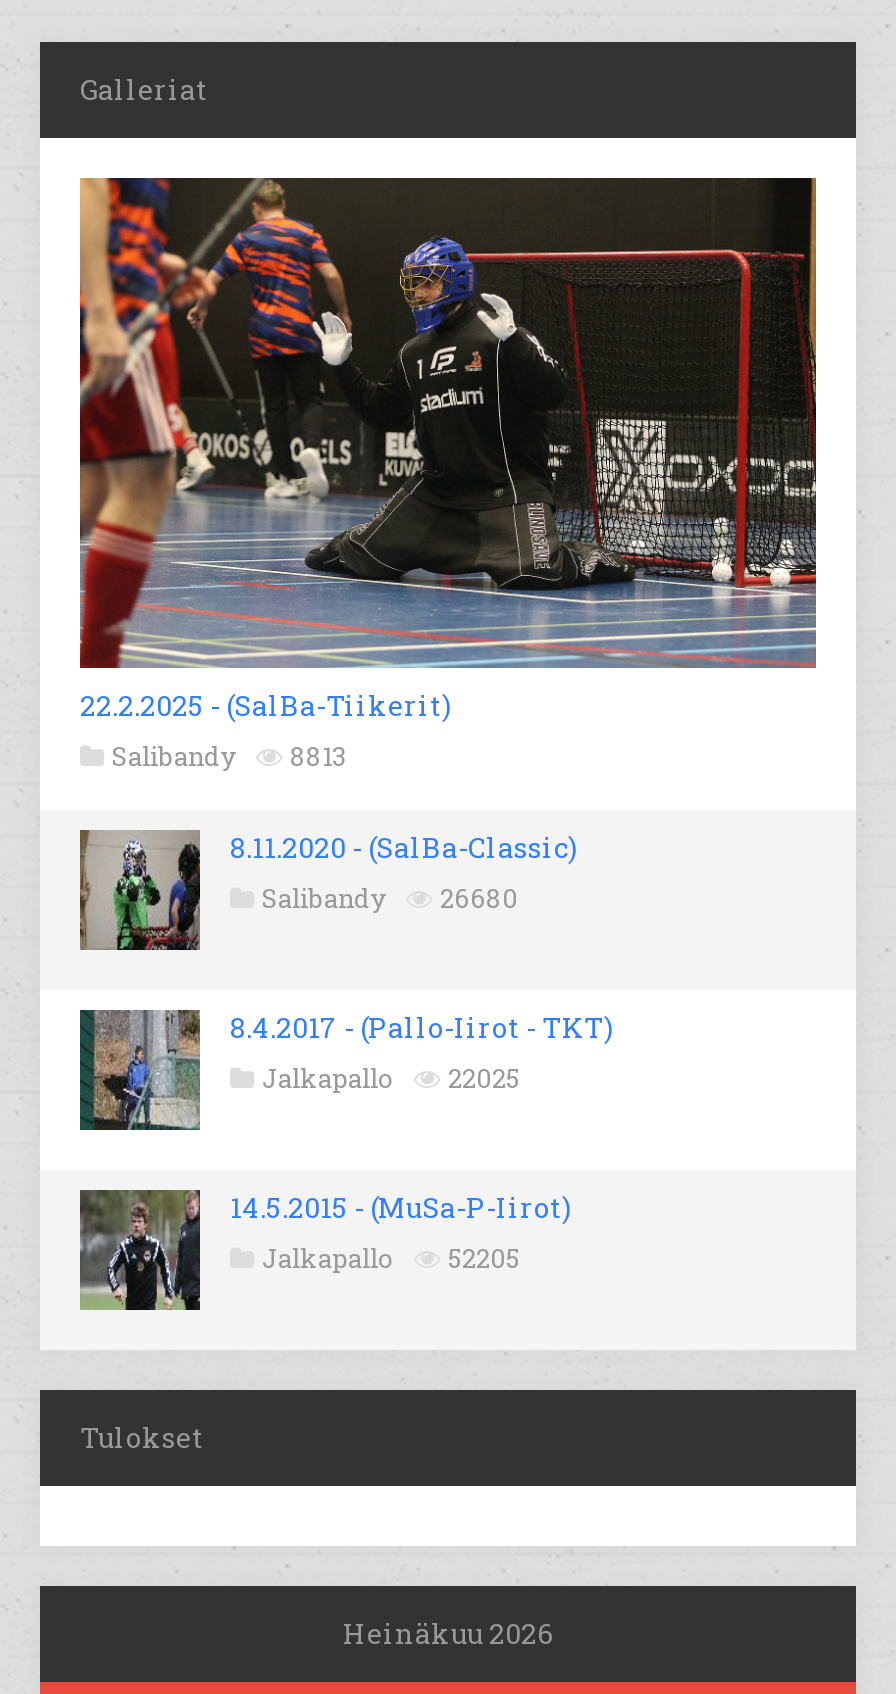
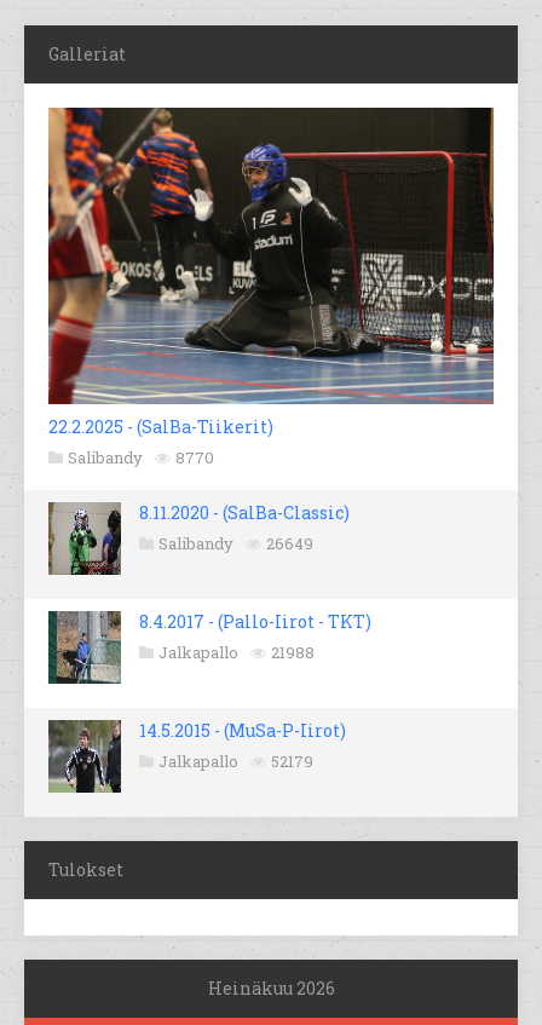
- Salibandy 8813
+ Salibandy 8770

- Salibandy 26680
+ Salibandy 26649

- Jalkapallo 22025
+ Jalkapallo 21988

- Jalkapallo 52205
+ Jalkapallo 52179
